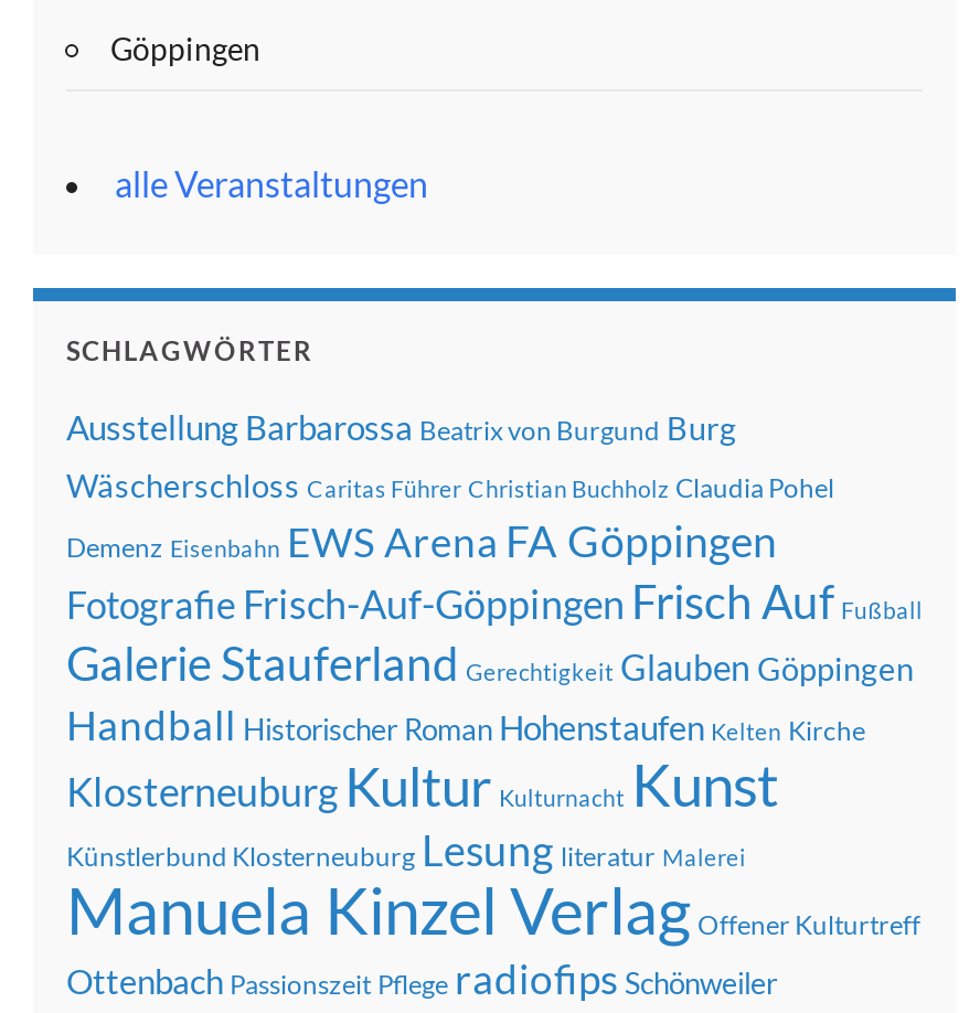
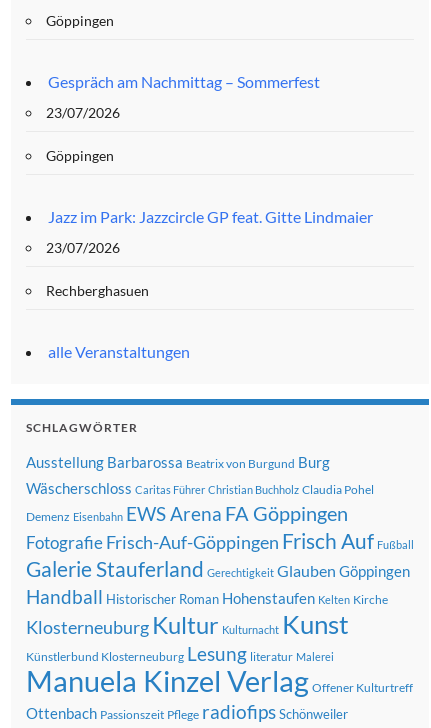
+ Gespräch am Nachmittag – Sommerfest
+ 23/07/2026
+ Göppingen
+ Jazz im Park: Jazzcircle GP feat. Gitte Lindmaier
+ 23/07/2026
+ Rechberghasuen
